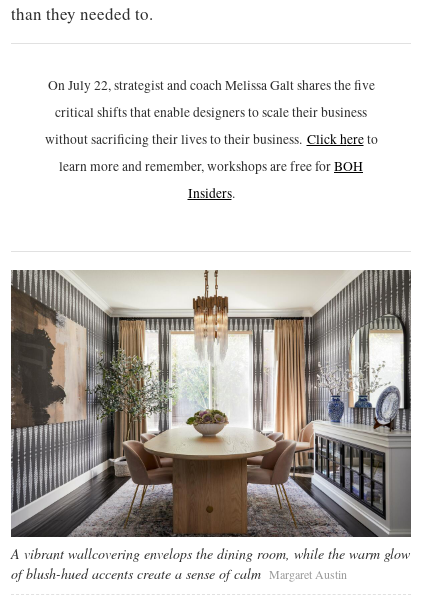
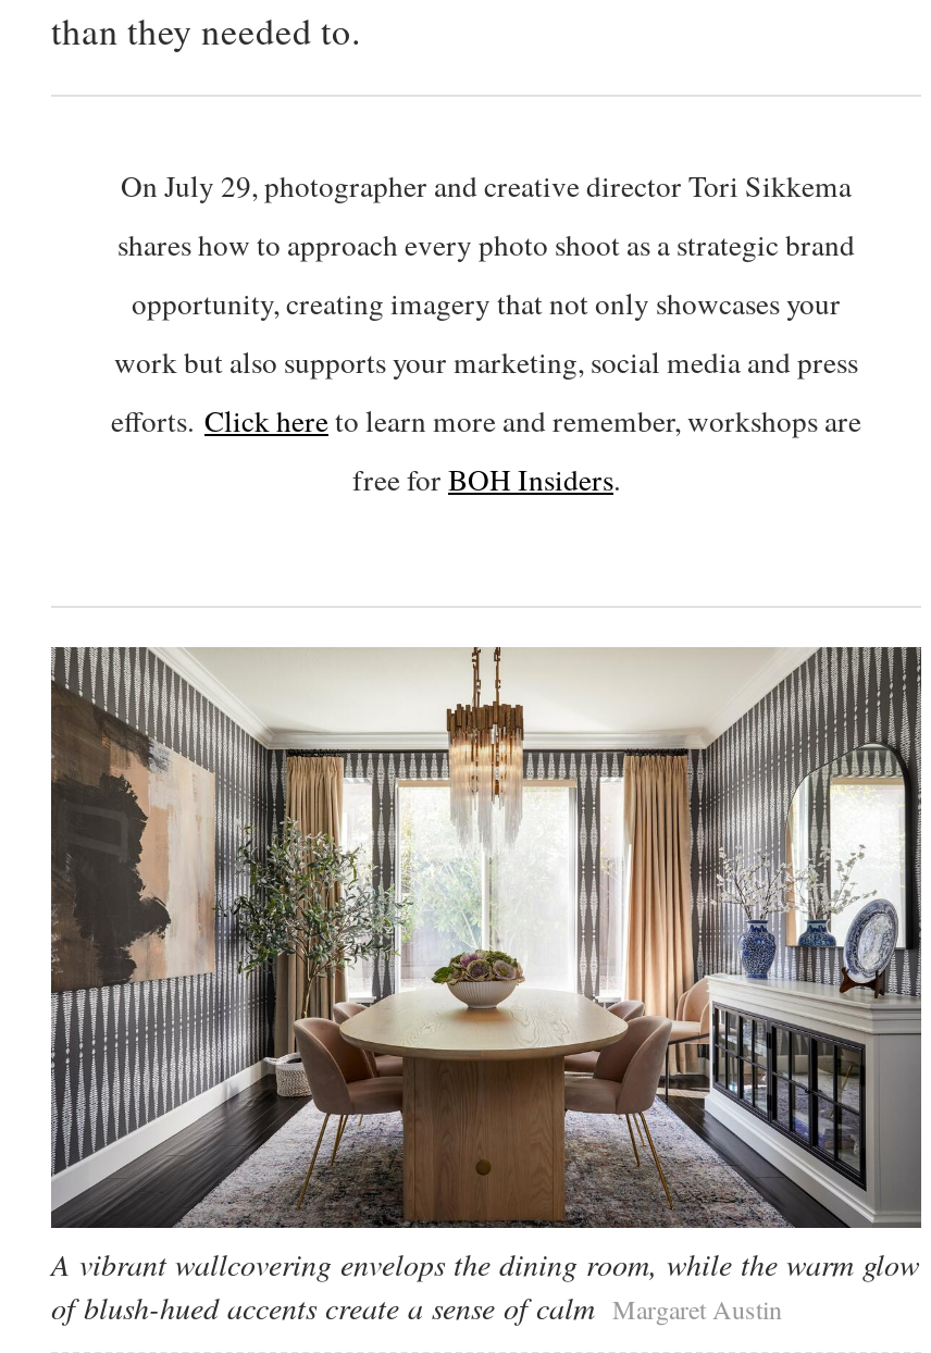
- On July 22, strategist and coach Melissa Galt shares the five
- critical shifts that enable designers to scale their business
- without sacrificing their lives to their business. Click here to
- learn more and remember, workshops are free for BOH
- Insiders.
+ On July 29, photographer and creative director Tori Sikkema
+ shares how to approach every photo shoot as a strategic brand
+ opportunity, creating imagery that not only showcases your
+ work but also supports your marketing, social media and press
+ efforts. Click here to learn more and remember, workshops are
+ free for BOH Insiders.
